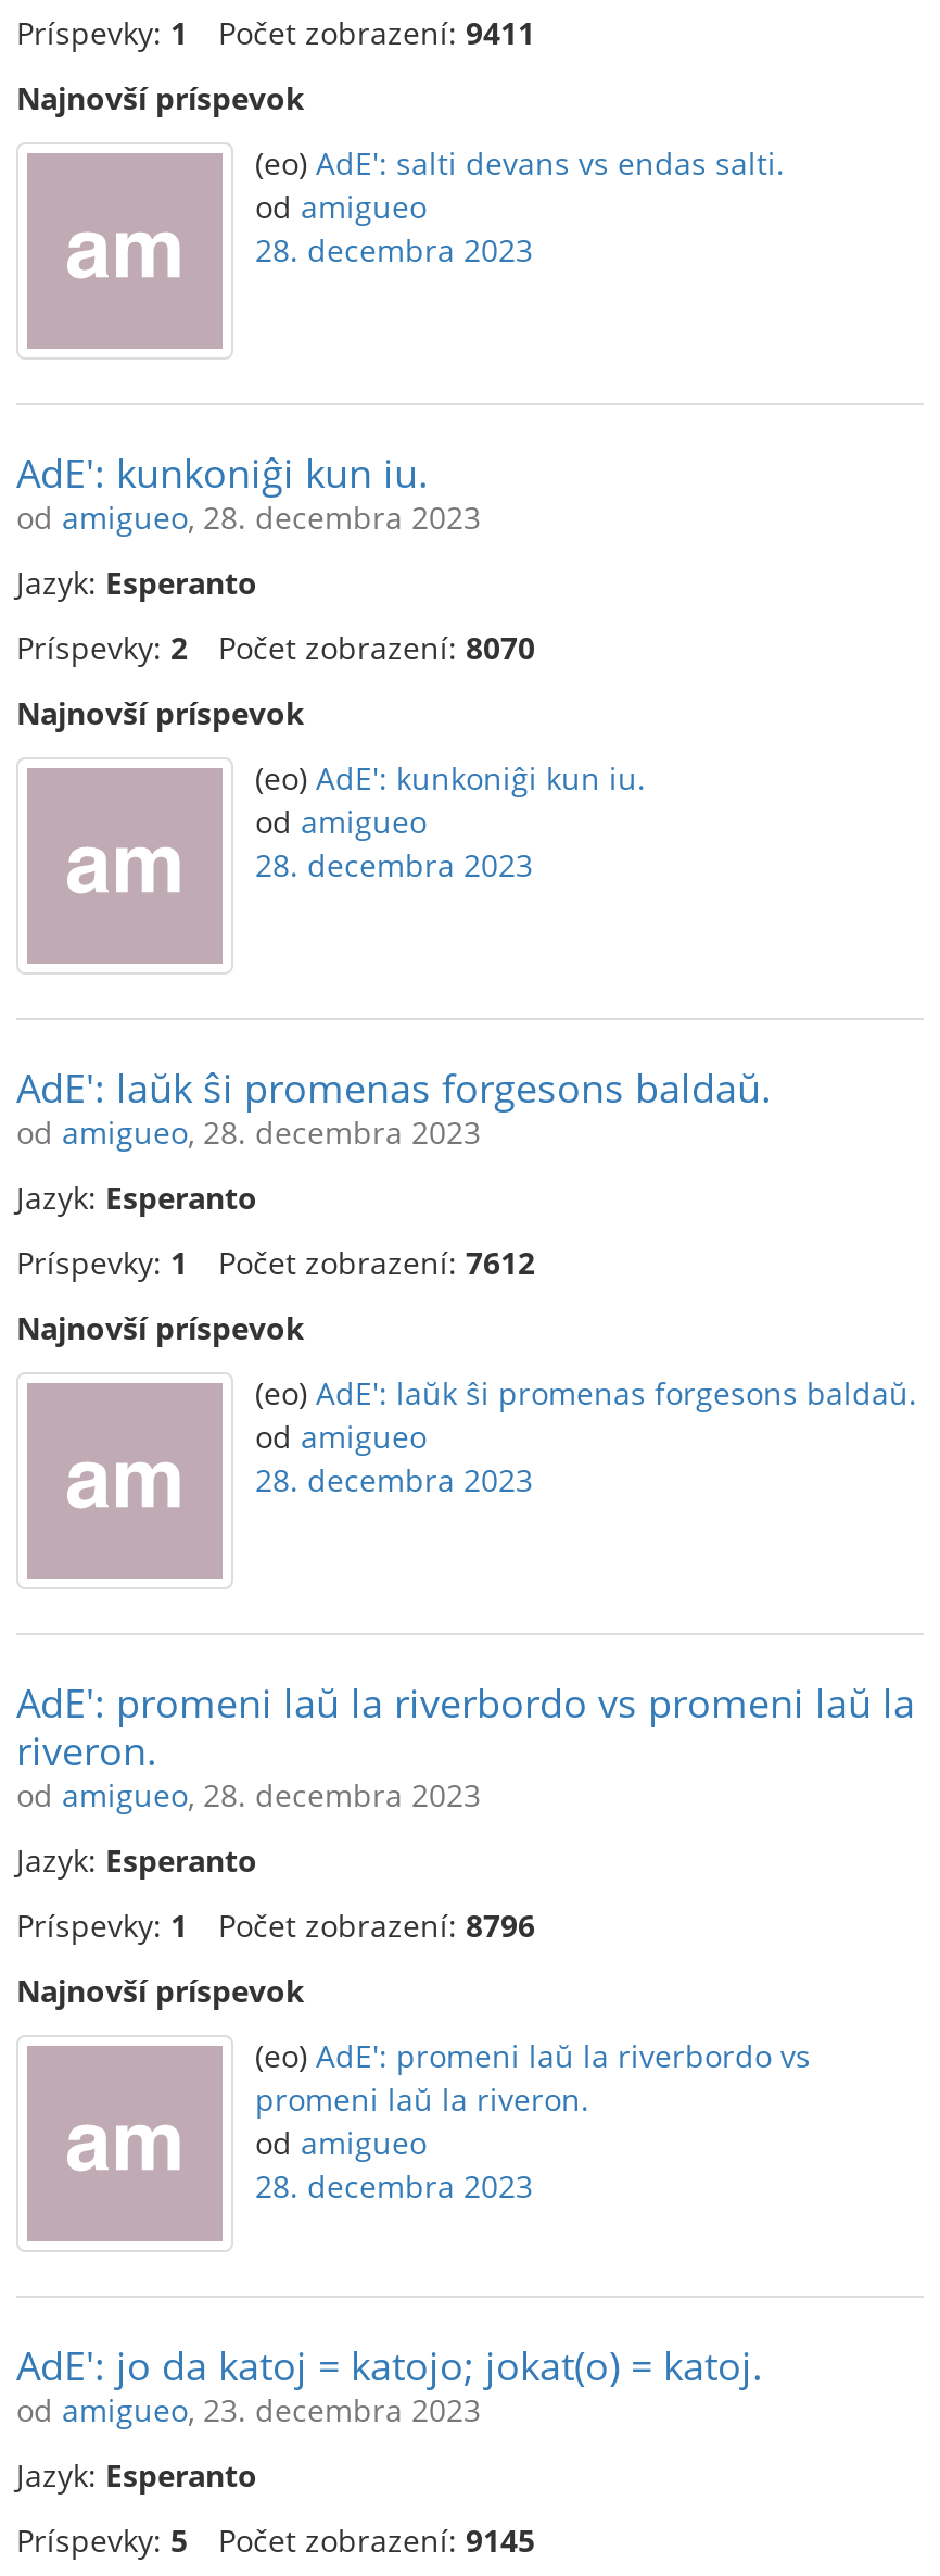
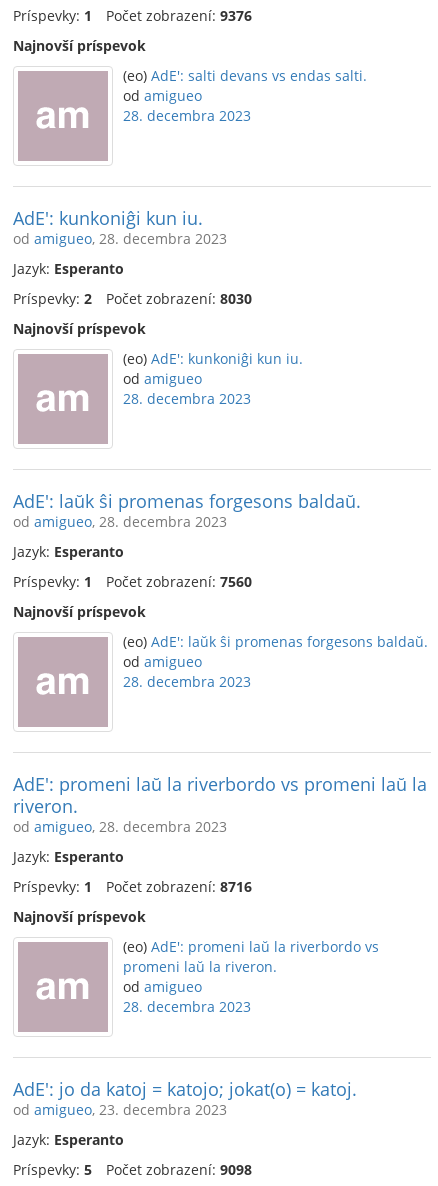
- Počet zobrazení: 9411
+ Počet zobrazení: 9376

- Počet zobrazení: 8070
+ Počet zobrazení: 8030

- Počet zobrazení: 7612
+ Počet zobrazení: 7560

- Počet zobrazení: 8796
+ Počet zobrazení: 8716

- Počet zobrazení: 9145
+ Počet zobrazení: 9098
